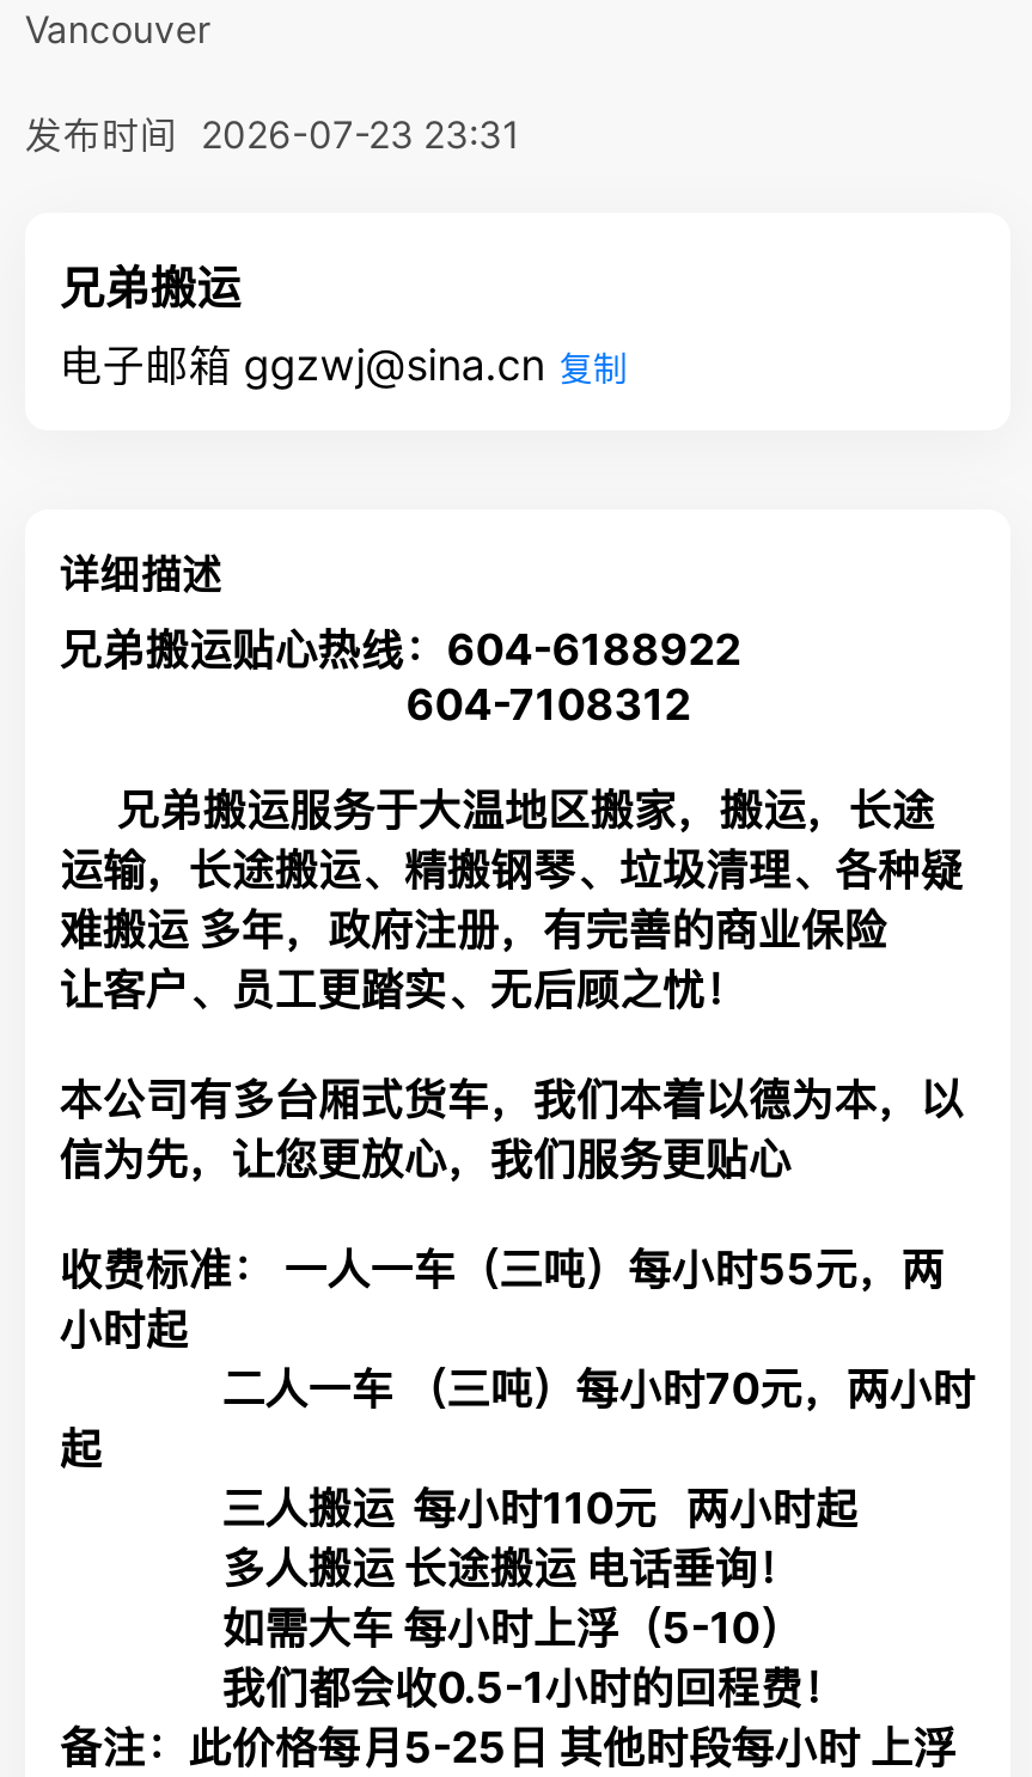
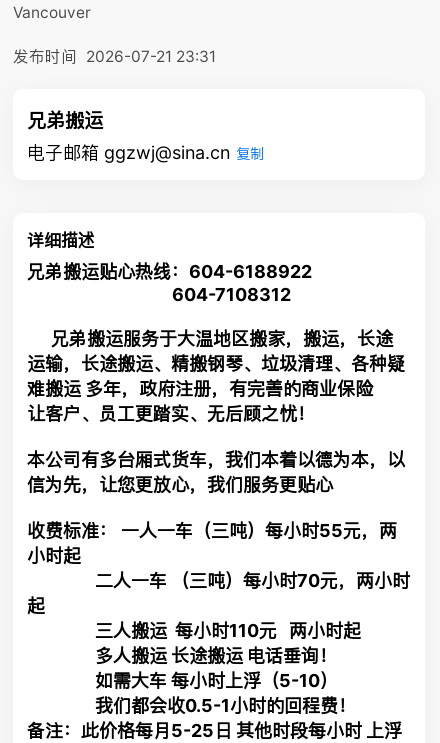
- 发布时间 2026-07-23 23:31
+ 发布时间 2026-07-21 23:31
